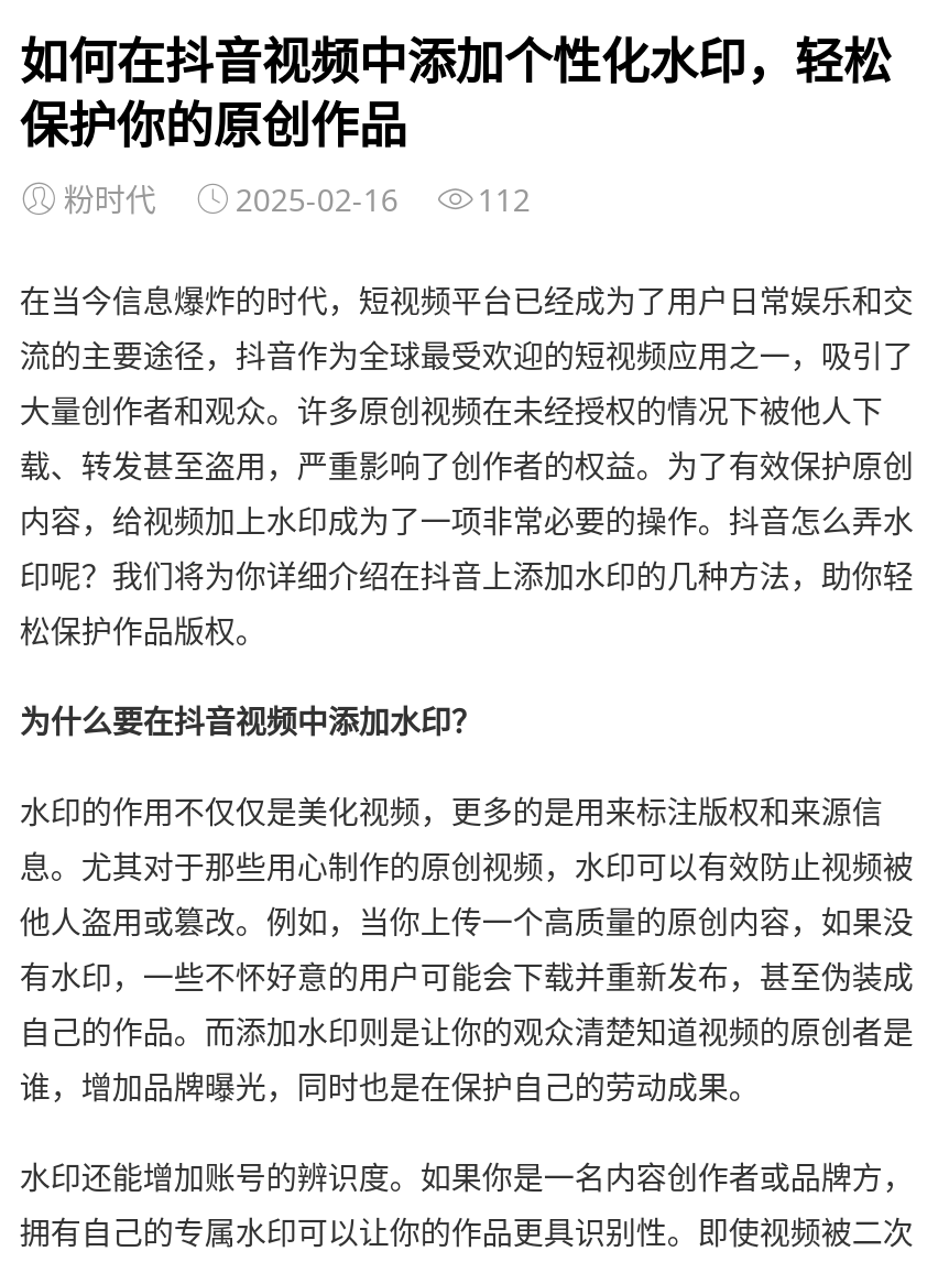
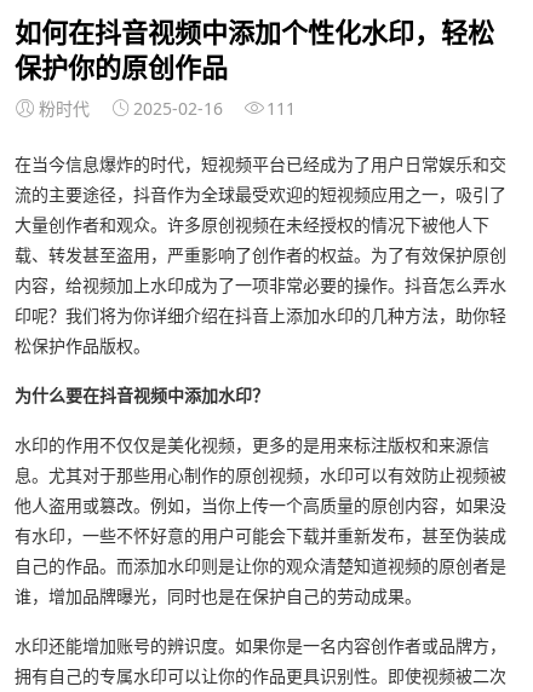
- 粉时代 2025-02-16 112
+ 粉时代 2025-02-16 111
